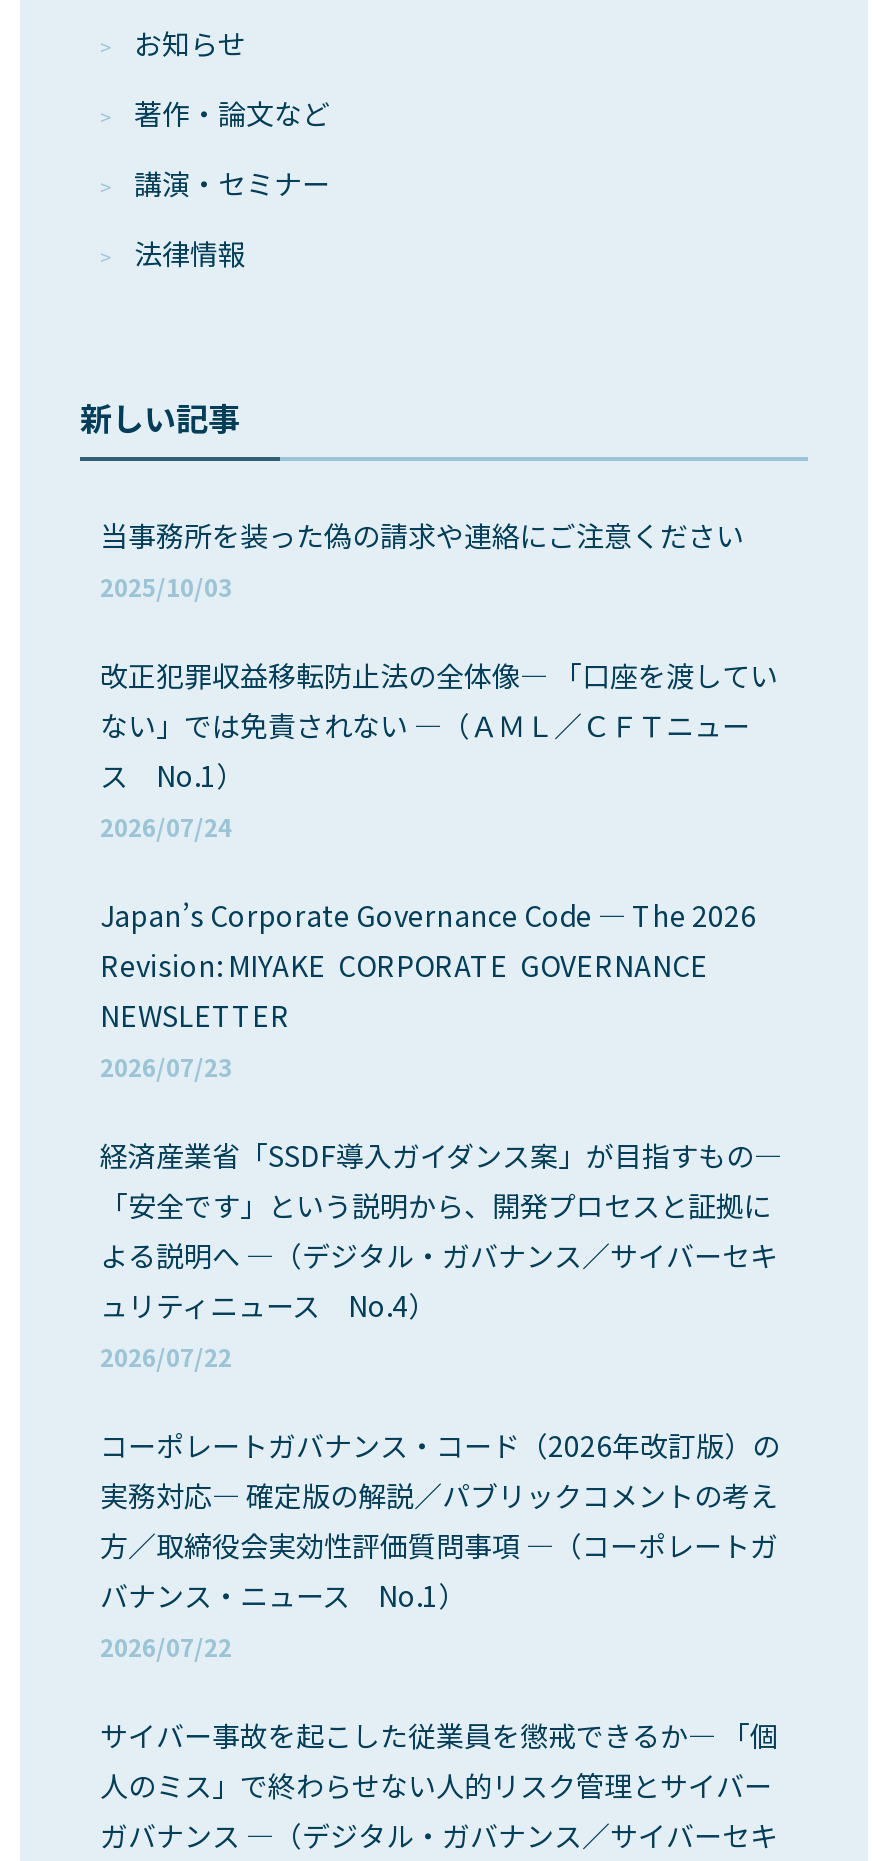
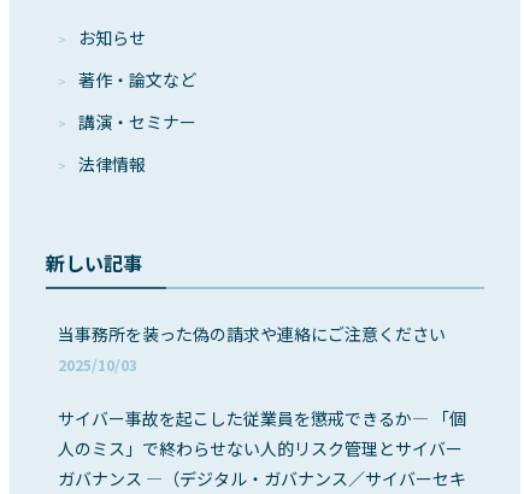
- 改正犯罪収益移転防止法の全体像― 「口座を渡してい
- ない」では免責されない ―（ＡＭＬ／ＣＦＴニュー
- ス No.1）
- 2026/07/24
- Japan’s Corporate Governance Code — The 2026
- Revision: MIYAKE CORPORATE GOVERNANCE
- NEWSLETTER
- 2026/07/23
- 経済産業省「SSDF導入ガイダンス案」が目指すもの―
- 「安全です」という説明から、開発プロセスと証拠に
- よる説明へ ―（デジタル・ガバナンス／サイバーセキ
- ュリティニュース No.4）
- 2026/07/22
- コーポレートガバナンス・コード（2026年改訂版）の
- 実務対応― 確定版の解説／パブリックコメントの考え
- 方／取締役会実効性評価質問事項 ―（コーポレートガ
- バナンス・ニュース No.1）
- 2026/07/22
